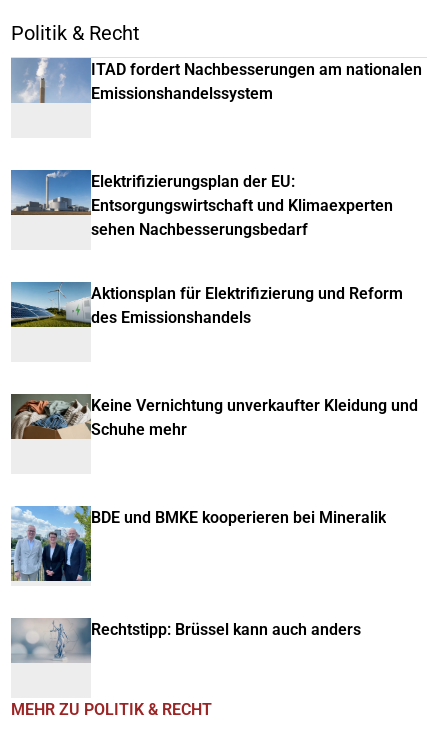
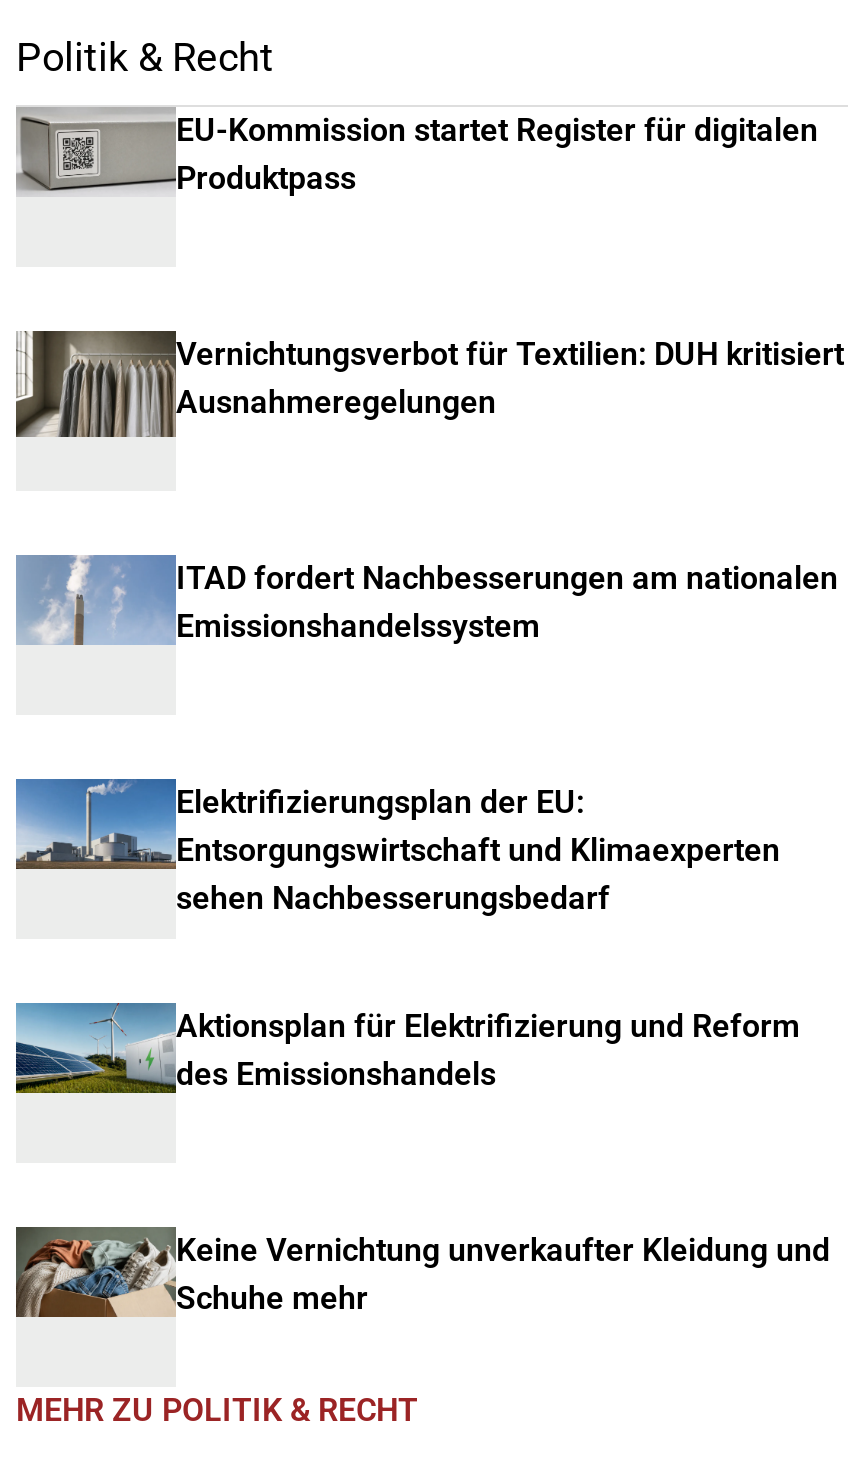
+ [image]
+ Vernichtungsverbot für Textilien: DUH kritisiert
+ Ausnahmeregelungen

+ [image]
+ EU-Kommission startet Register für digitalen
+ Produktpass

moved down: [image] | ITAD fordert Nachbesserungen am nationalen | Emissionshandelssystem | ... | Keine Vernichtung unverkaufter Kleidung und | Schuhe mehr

- [image]
- BDE und BMKE kooperieren bei Mineralik

- [image]
- Rechtstipp: Brüssel kann auch anders
